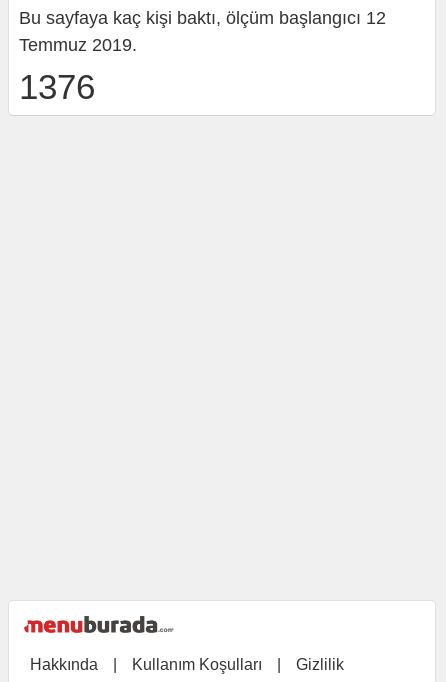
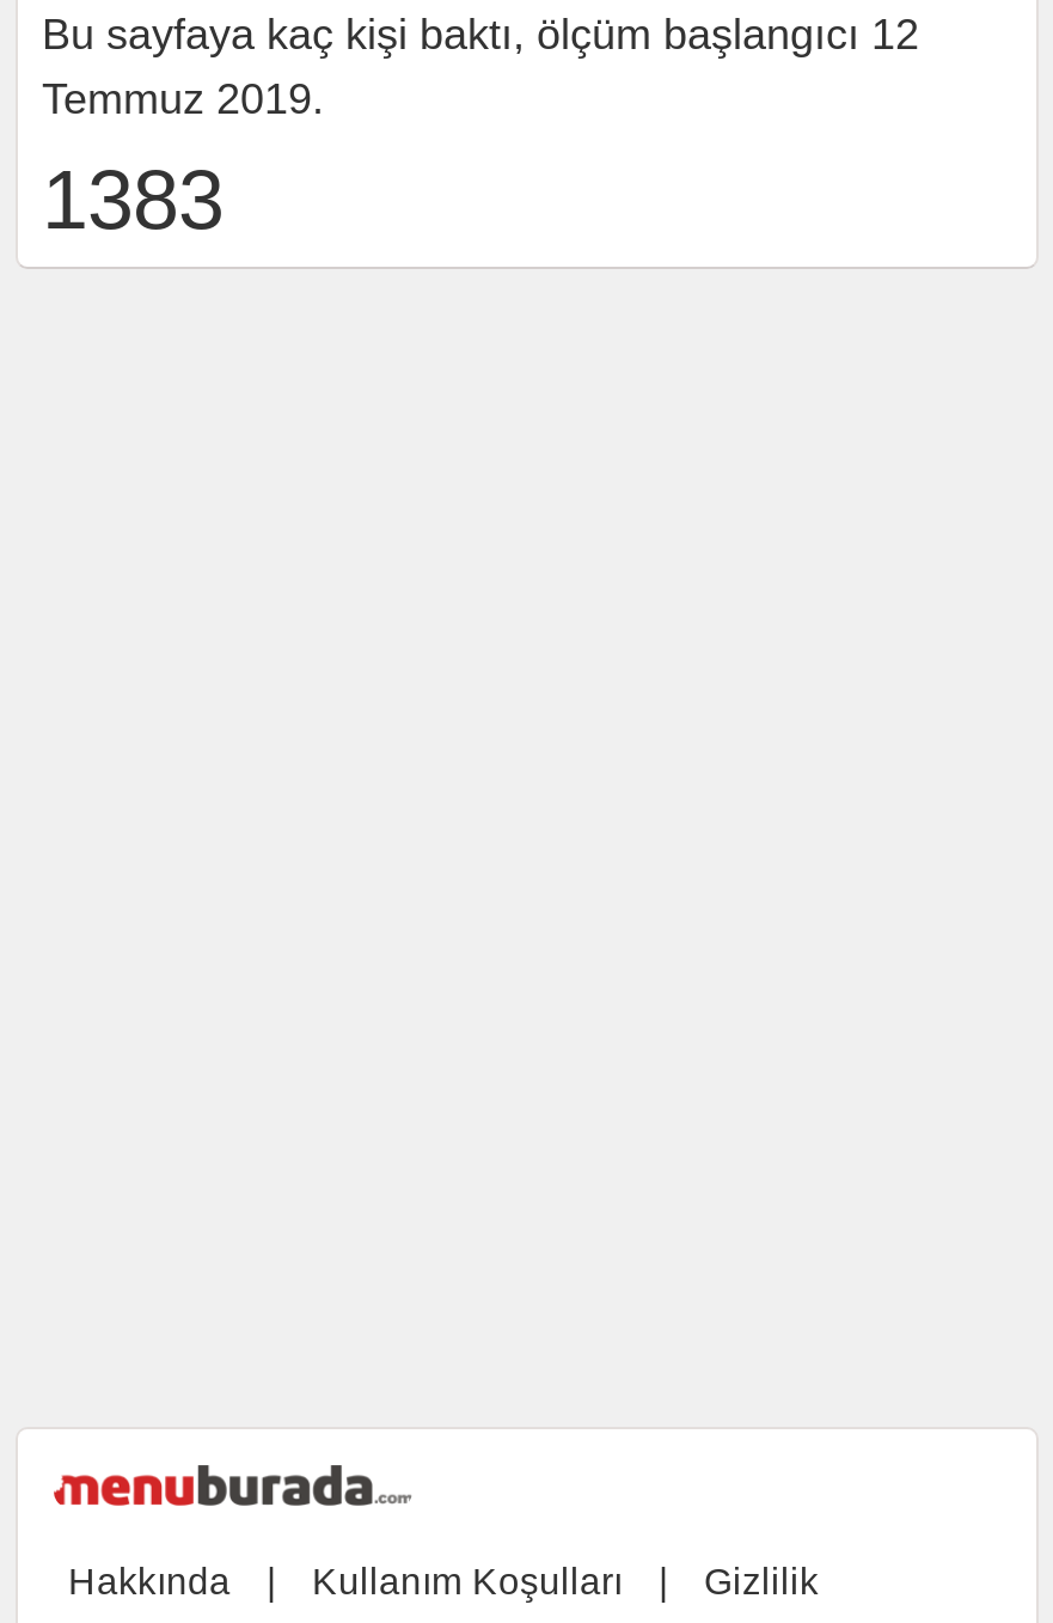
- 1376
+ 1383
